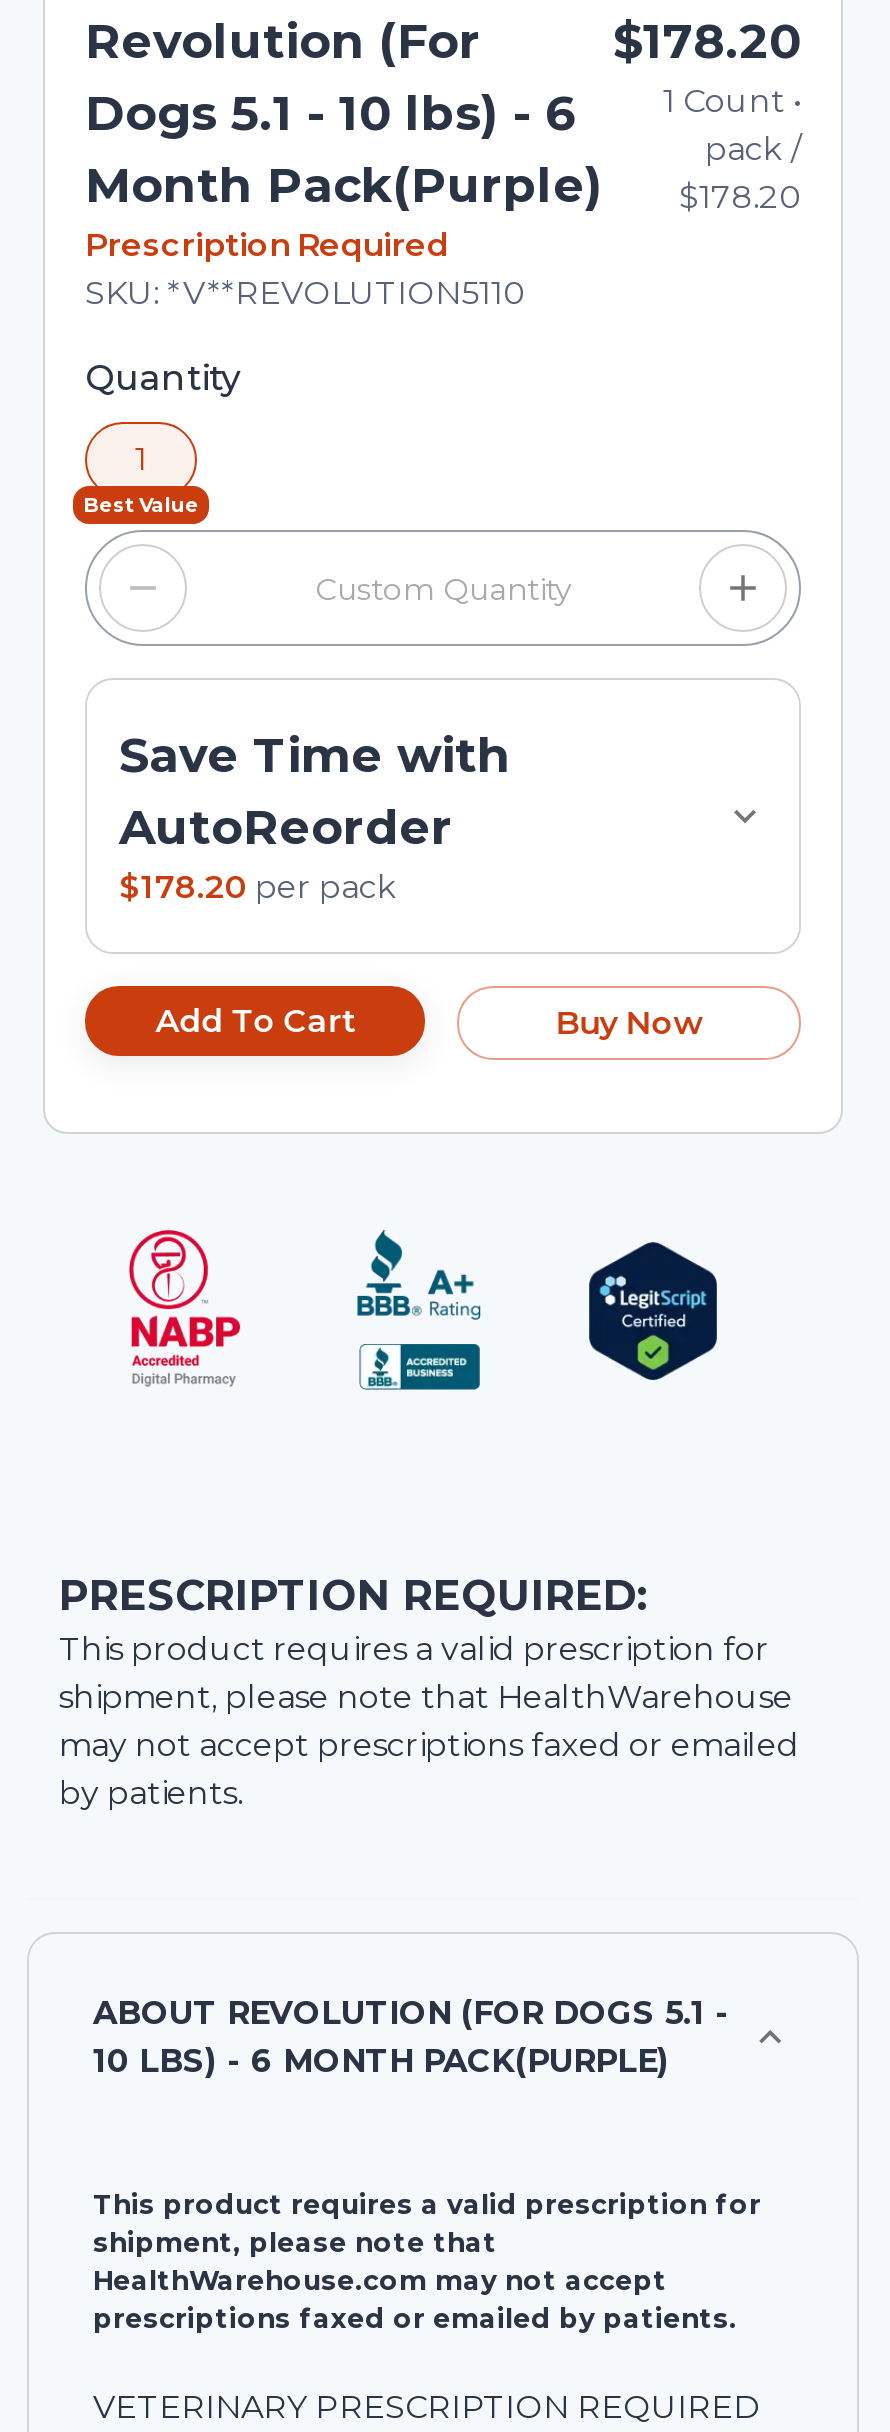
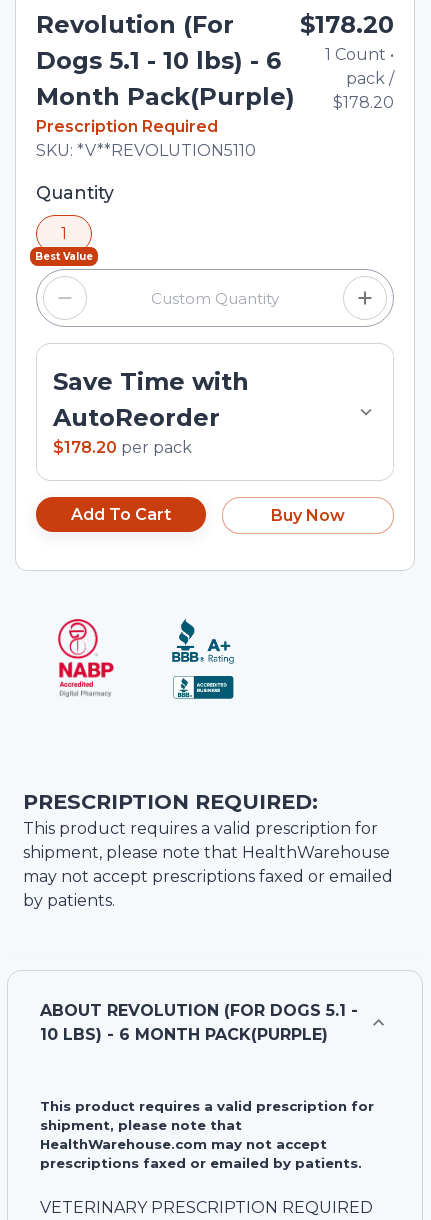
- [image]
